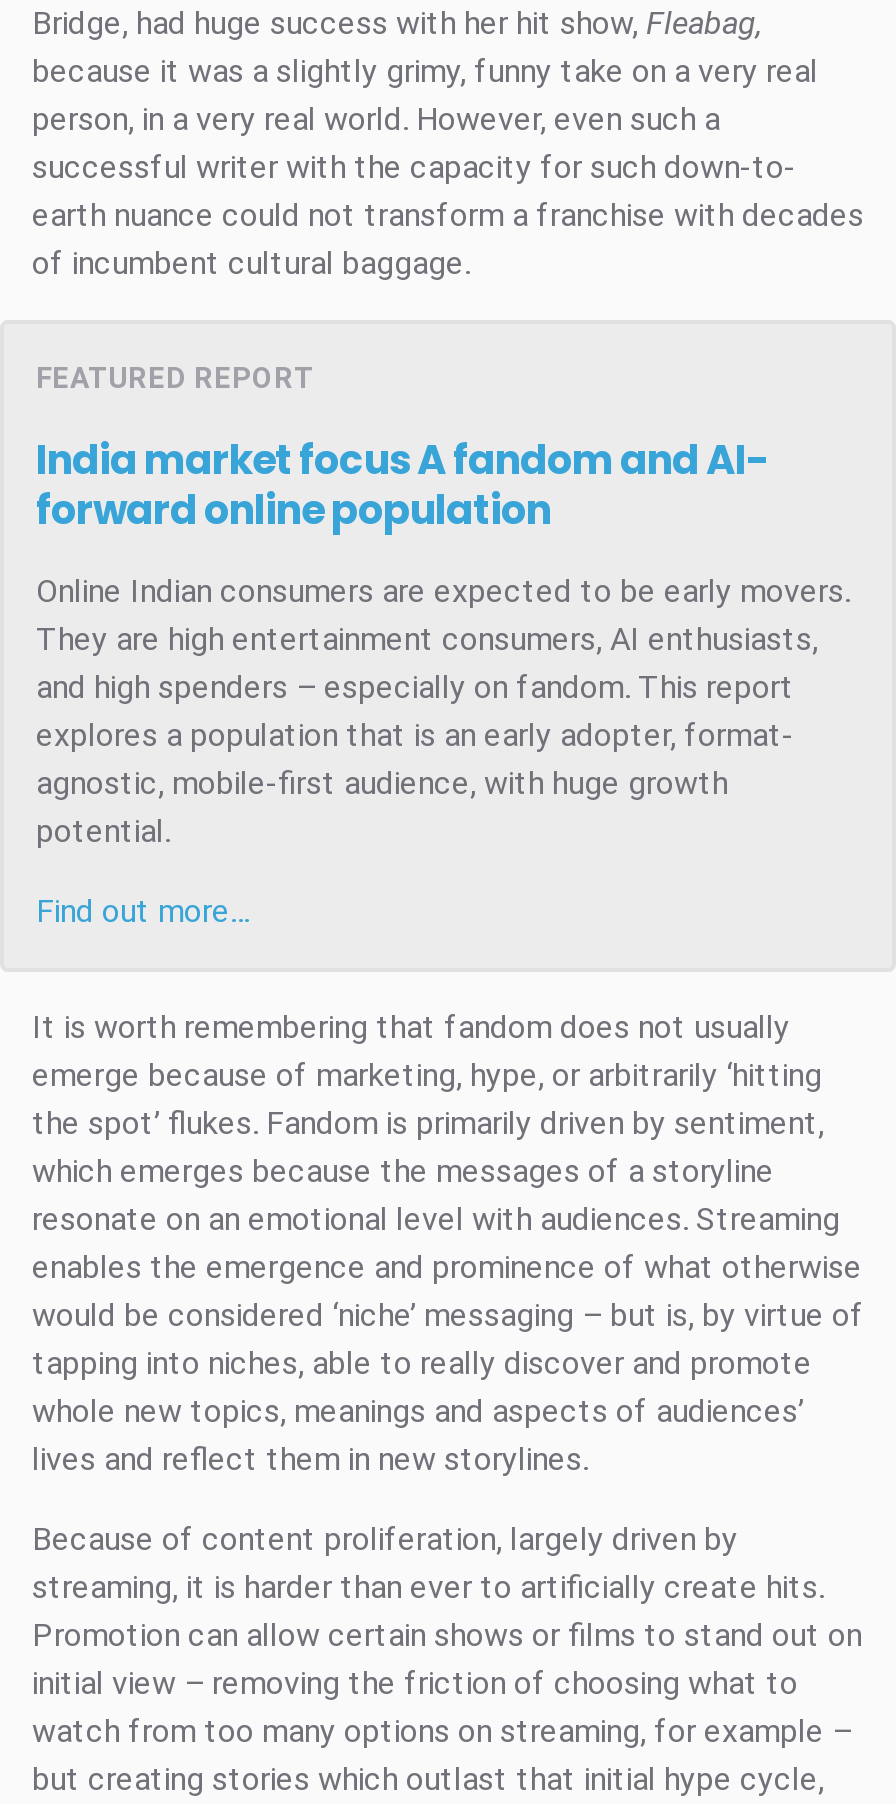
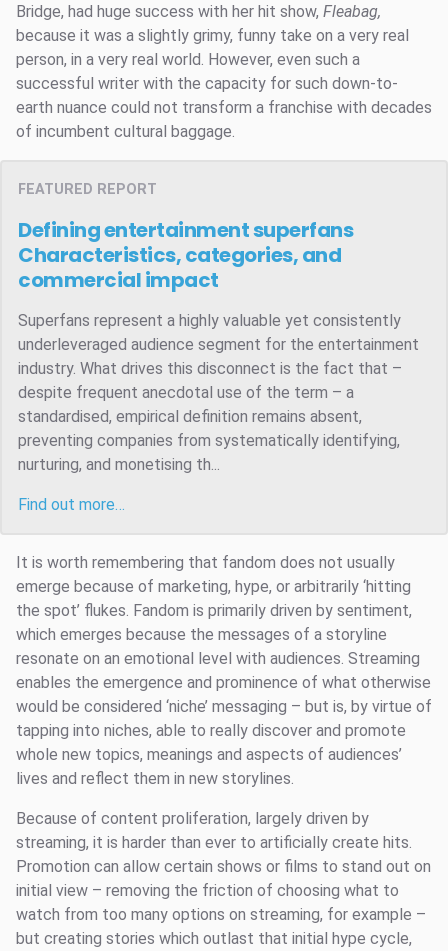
- India market focusA fandom and AI-
- forward online population
+ Defining entertainment superfans
+ Characteristics, categories, and
+ commercial impact

- Online Indian consumers are expected to be early movers.
- They are high entertainment consumers, AI enthusiasts,
- and high spenders – especially on fandom. This report
- explores a population that is an early adopter, format-
- agnostic, mobile-first audience, with huge growth
- potential.
+ Superfans represent a highly valuable yet consistently
+ underleveraged audience segment for the entertainment
+ industry. What drives this disconnect is the fact that –
+ despite frequent anecdotal use of the term – a
+ standardised, empirical definition remains absent,
+ preventing companies from systematically identifying,
+ nurturing, and monetising th...
